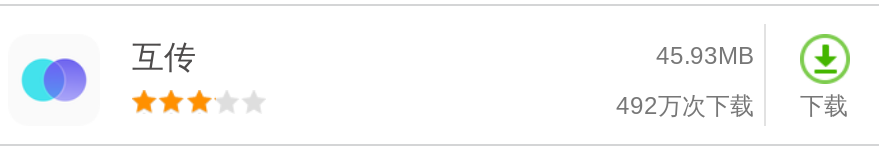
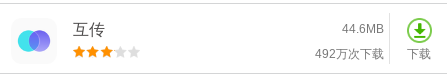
- 45.93MB
+ 44.6MB
